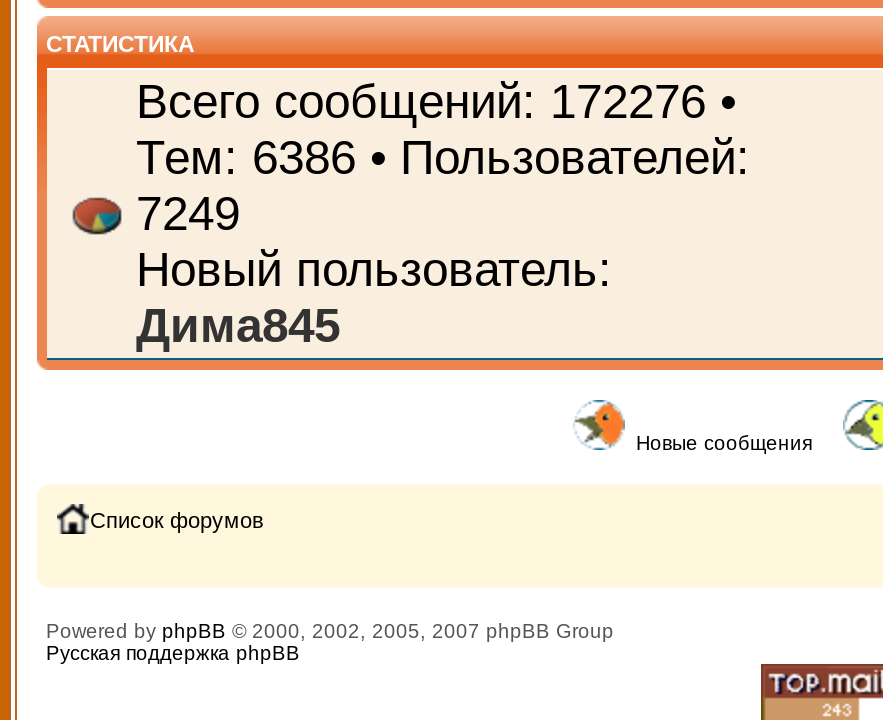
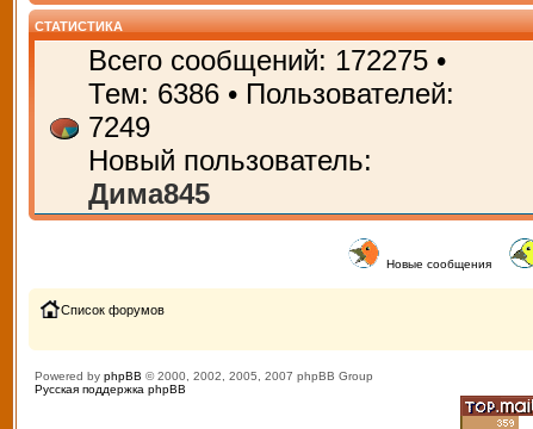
- Всего сообщений: 172276 •
+ Всего сообщений: 172275 •
